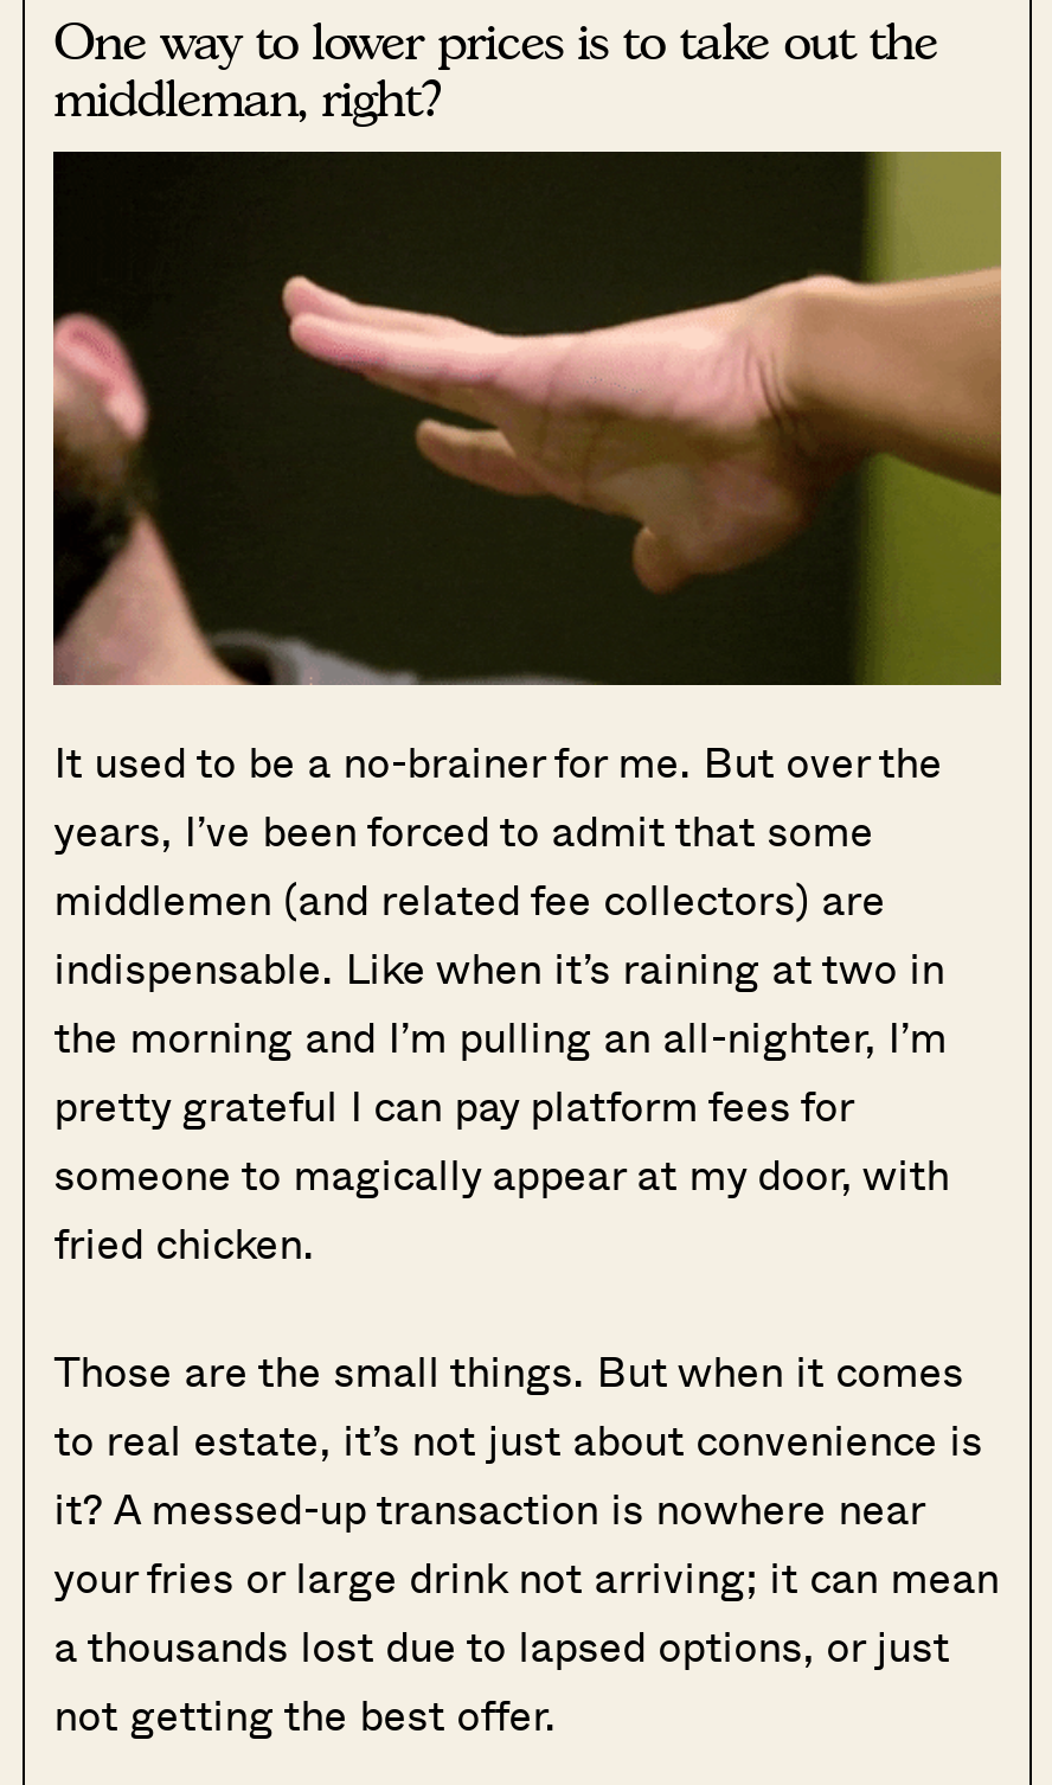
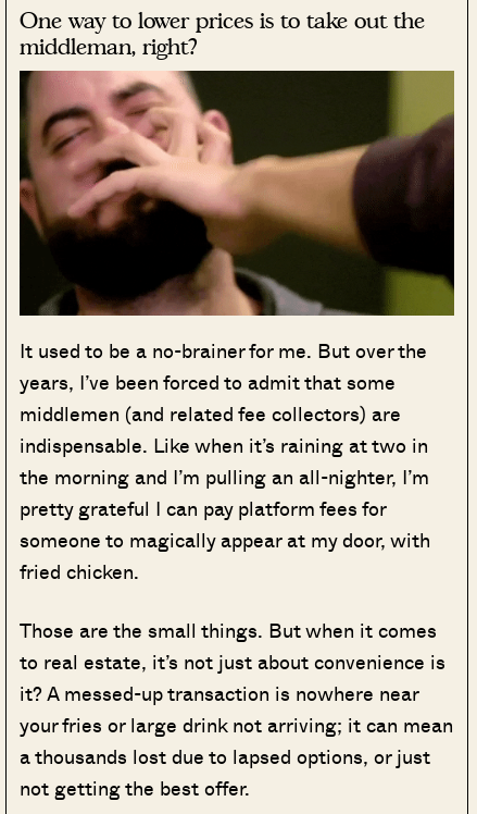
- [image]
+ [image]
